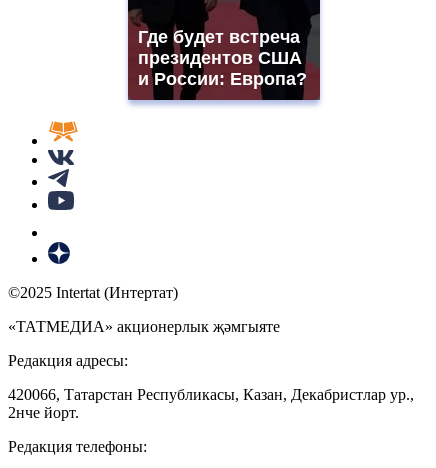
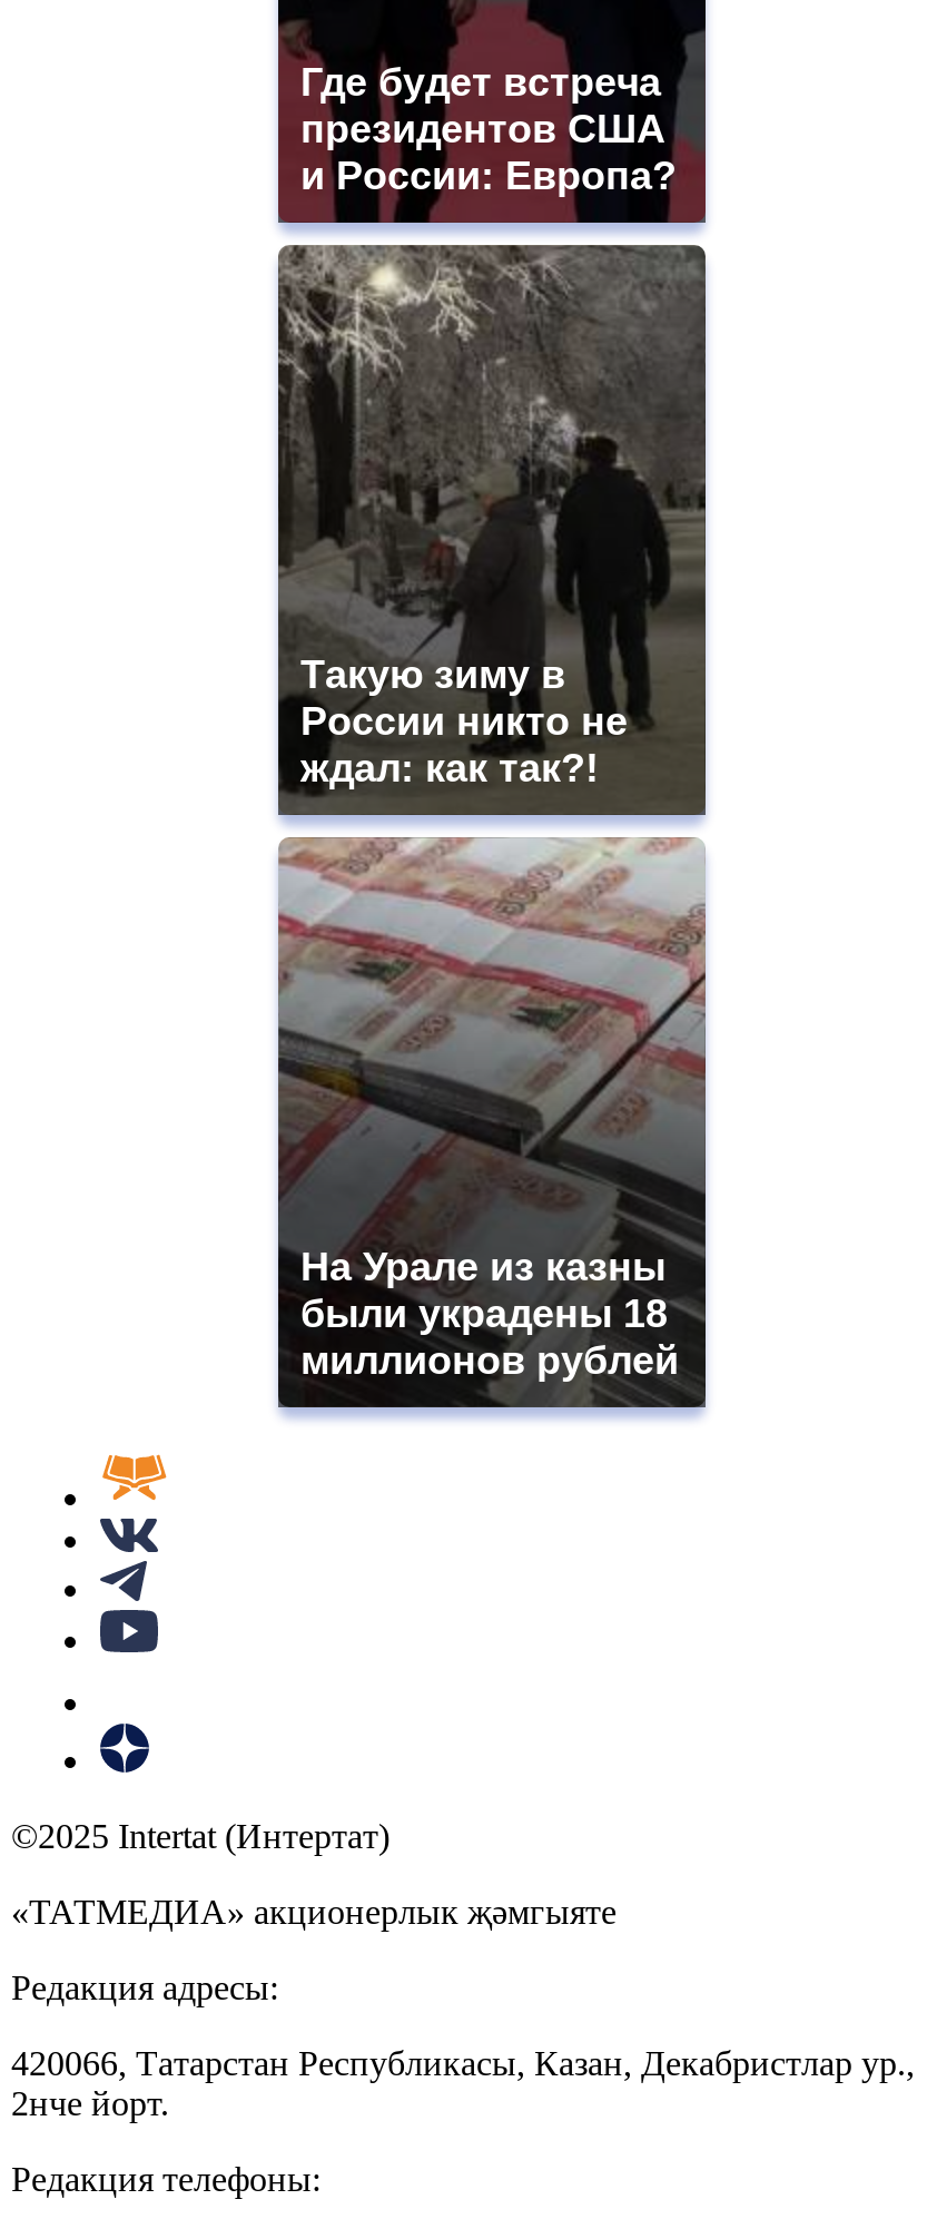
+ [image]
+ Такую зиму в
+ России никто не
+ ждал: как так?!

+ На Урале из казны
+ были украдены 18
+ миллионов рублей
